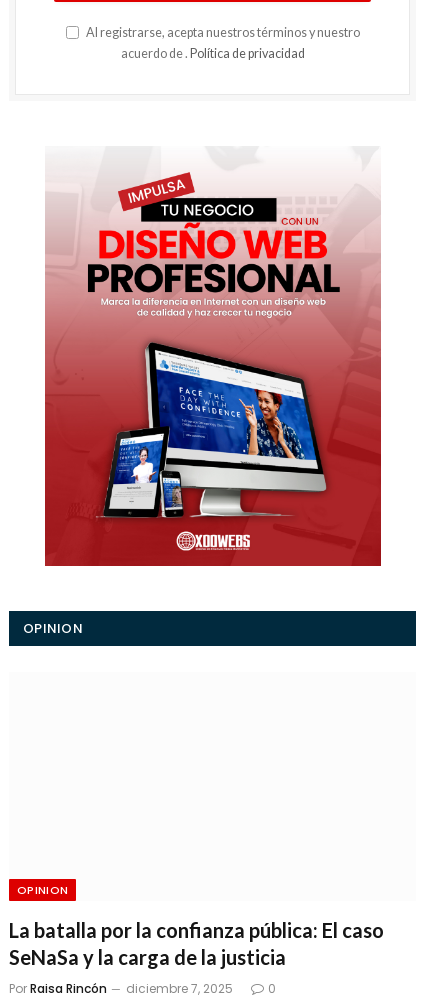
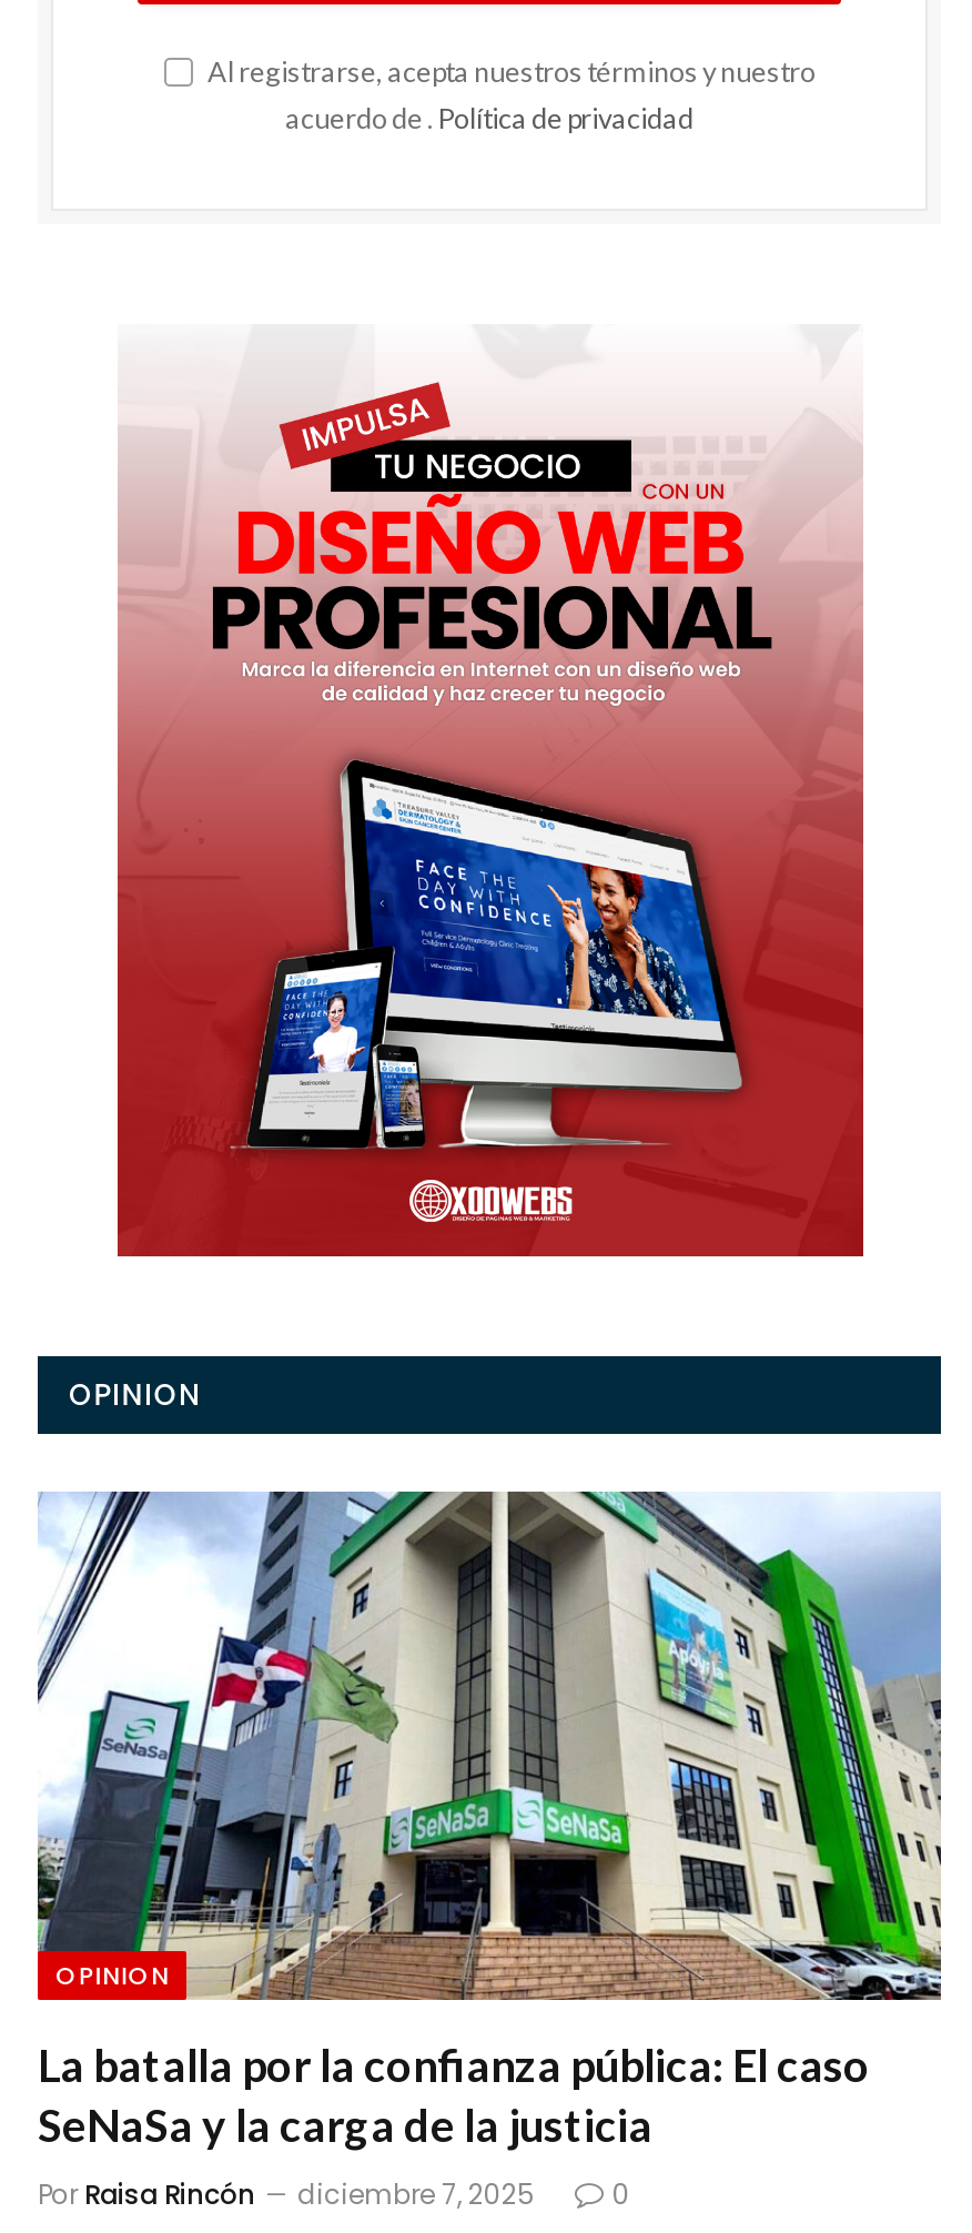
+ [image]
